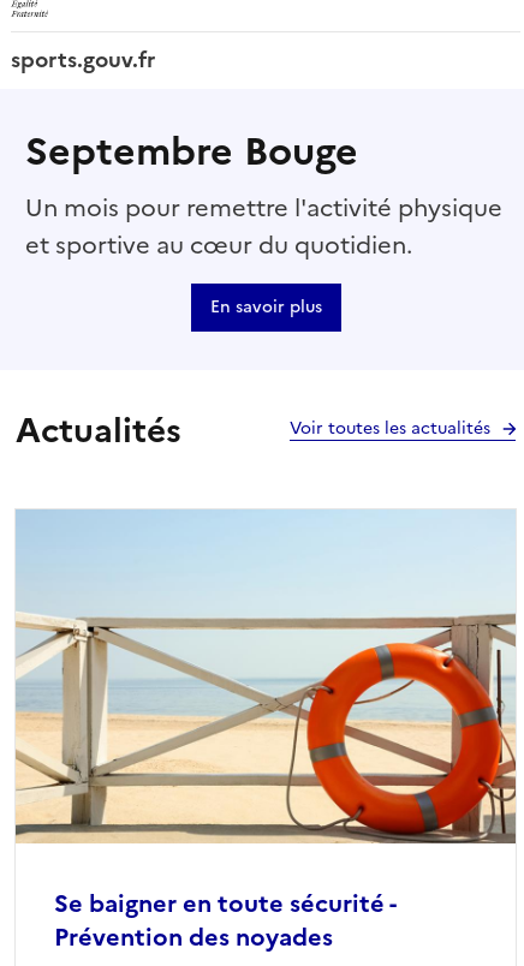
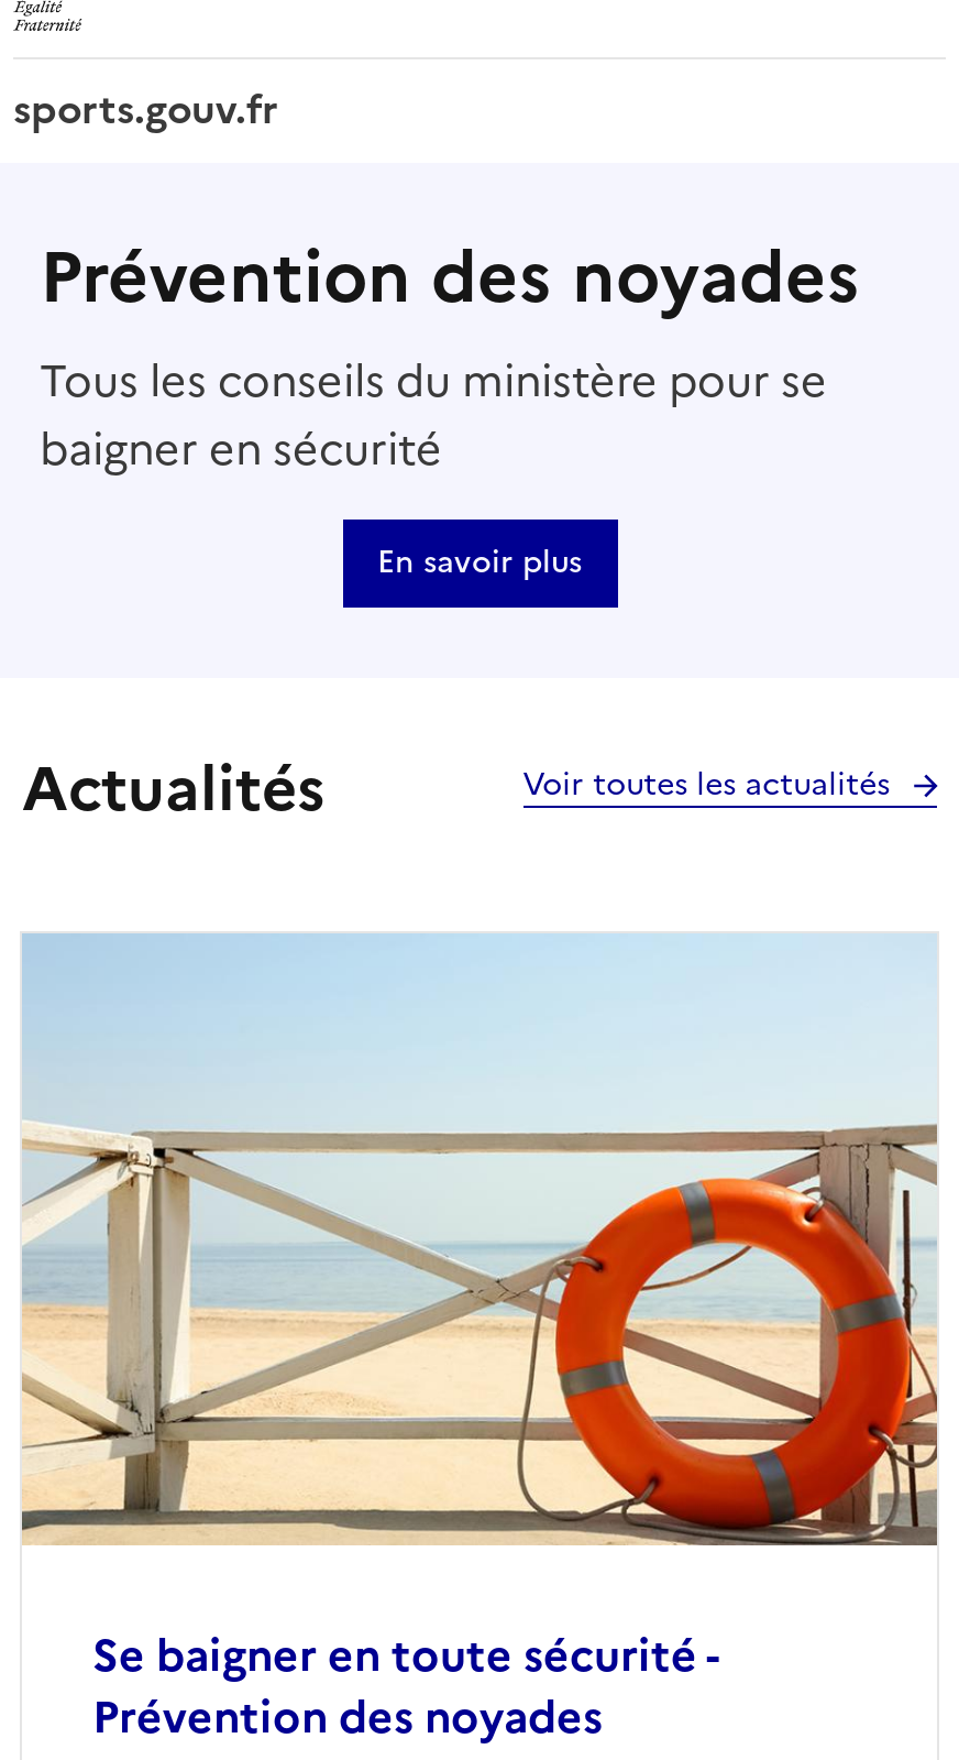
- Septembre Bouge
- Un mois pour remettre l'activité physique
- et sportive au cœur du quotidien.
+ Prévention des noyades
+ Tous les conseils du ministère pour se
+ baigner en sécurité
